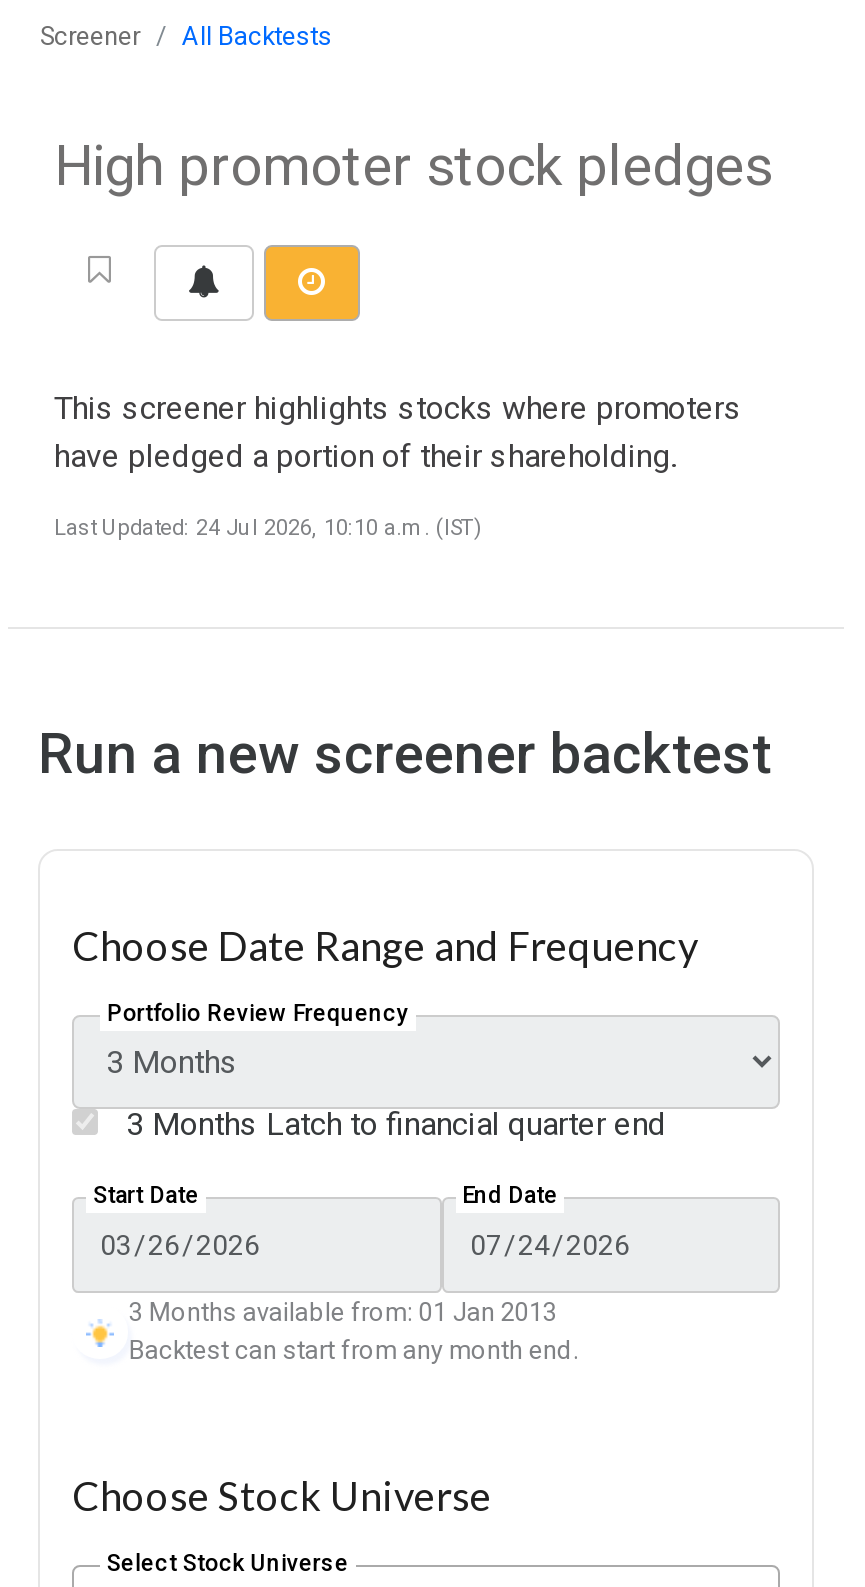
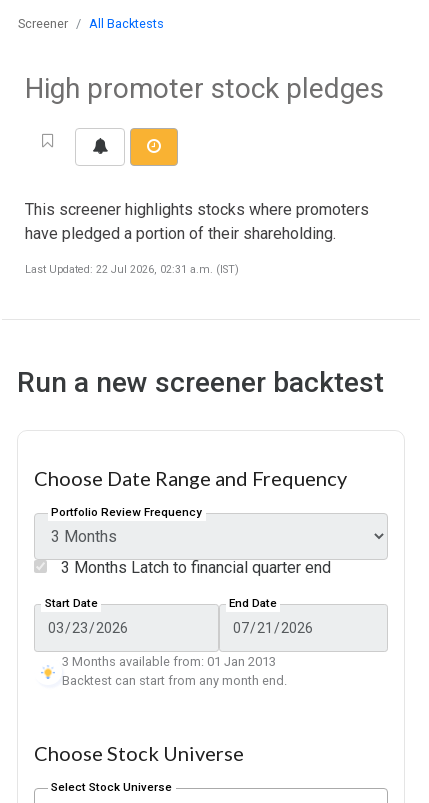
- Last Updated: 24 Jul 2026, 10:10 a.m. (IST)
+ Last Updated: 22 Jul 2026, 02:31 a.m. (IST)
